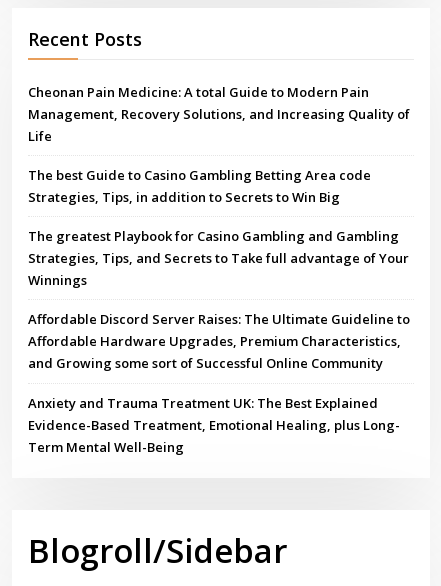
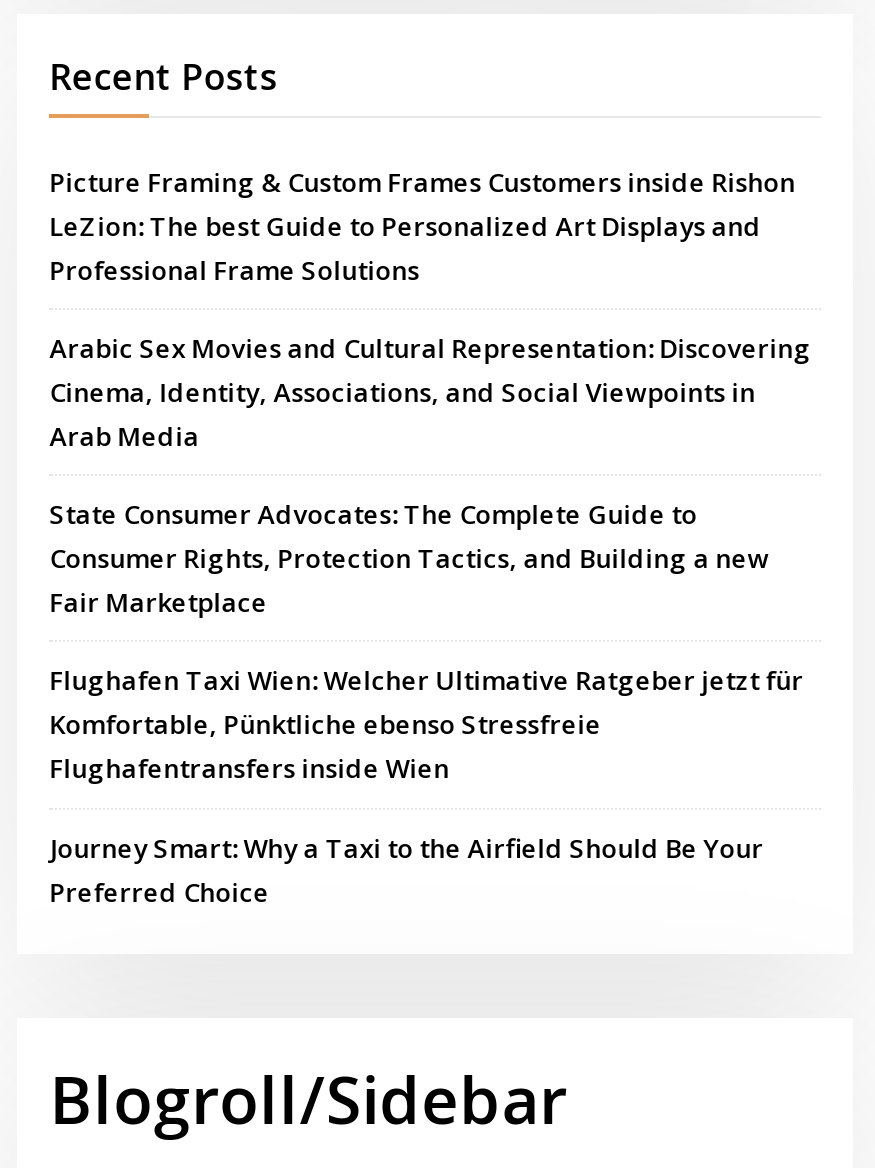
- Cheonan Pain Medicine: A total Guide to Modern Pain
- Management, Recovery Solutions, and Increasing Quality of
- Life
+ Picture Framing & Custom Frames Customers inside Rishon
+ LeZion: The best Guide to Personalized Art Displays and
+ Professional Frame Solutions

- The best Guide to Casino Gambling Betting Area code
- Strategies, Tips, in addition to Secrets to Win Big
+ Arabic Sex Movies and Cultural Representation: Discovering
+ Cinema, Identity, Associations, and Social Viewpoints in
+ Arab Media

- The greatest Playbook for Casino Gambling and Gambling
- Strategies, Tips, and Secrets to Take full advantage of Your
- Winnings
+ State Consumer Advocates: The Complete Guide to
+ Consumer Rights, Protection Tactics, and Building a new
+ Fair Marketplace

- Affordable Discord Server Raises: The Ultimate Guideline to
- Affordable Hardware Upgrades, Premium Characteristics,
- and Growing some sort of Successful Online Community
+ Flughafen Taxi Wien: Welcher Ultimative Ratgeber jetzt für
+ Komfortable, Pünktliche ebenso Stressfreie
+ Flughafentransfers inside Wien

- Anxiety and Trauma Treatment UK: The Best Explained
- Evidence-Based Treatment, Emotional Healing, plus Long-
- Term Mental Well-Being
+ Journey Smart: Why a Taxi to the Airfield Should Be Your
+ Preferred Choice
